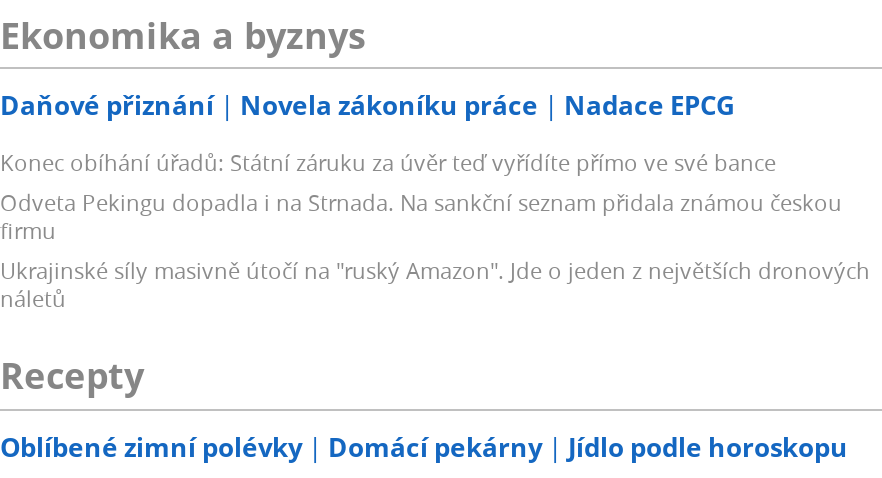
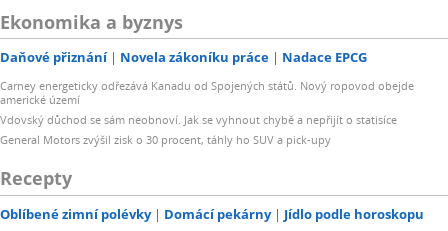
- Konec obíhání úřadů: Státní záruku za úvěr teď vyřídíte přímo ve své bance
- Odveta Pekingu dopadla i na Strnada. Na sankční seznam přidala známou českou
- firmu
- Ukrajinské síly masivně útočí na "ruský Amazon". Jde o jeden z největších dronových
- náletů
+ Carney energeticky odřezává Kanadu od Spojených států. Nový ropovod obejde
+ americké území
+ Vdovský důchod se sám neobnoví. Jak se vyhnout chybě a nepřijít o statisíce
+ General Motors zvýšil zisk o 30 procent, táhly ho SUV a pick-upy
